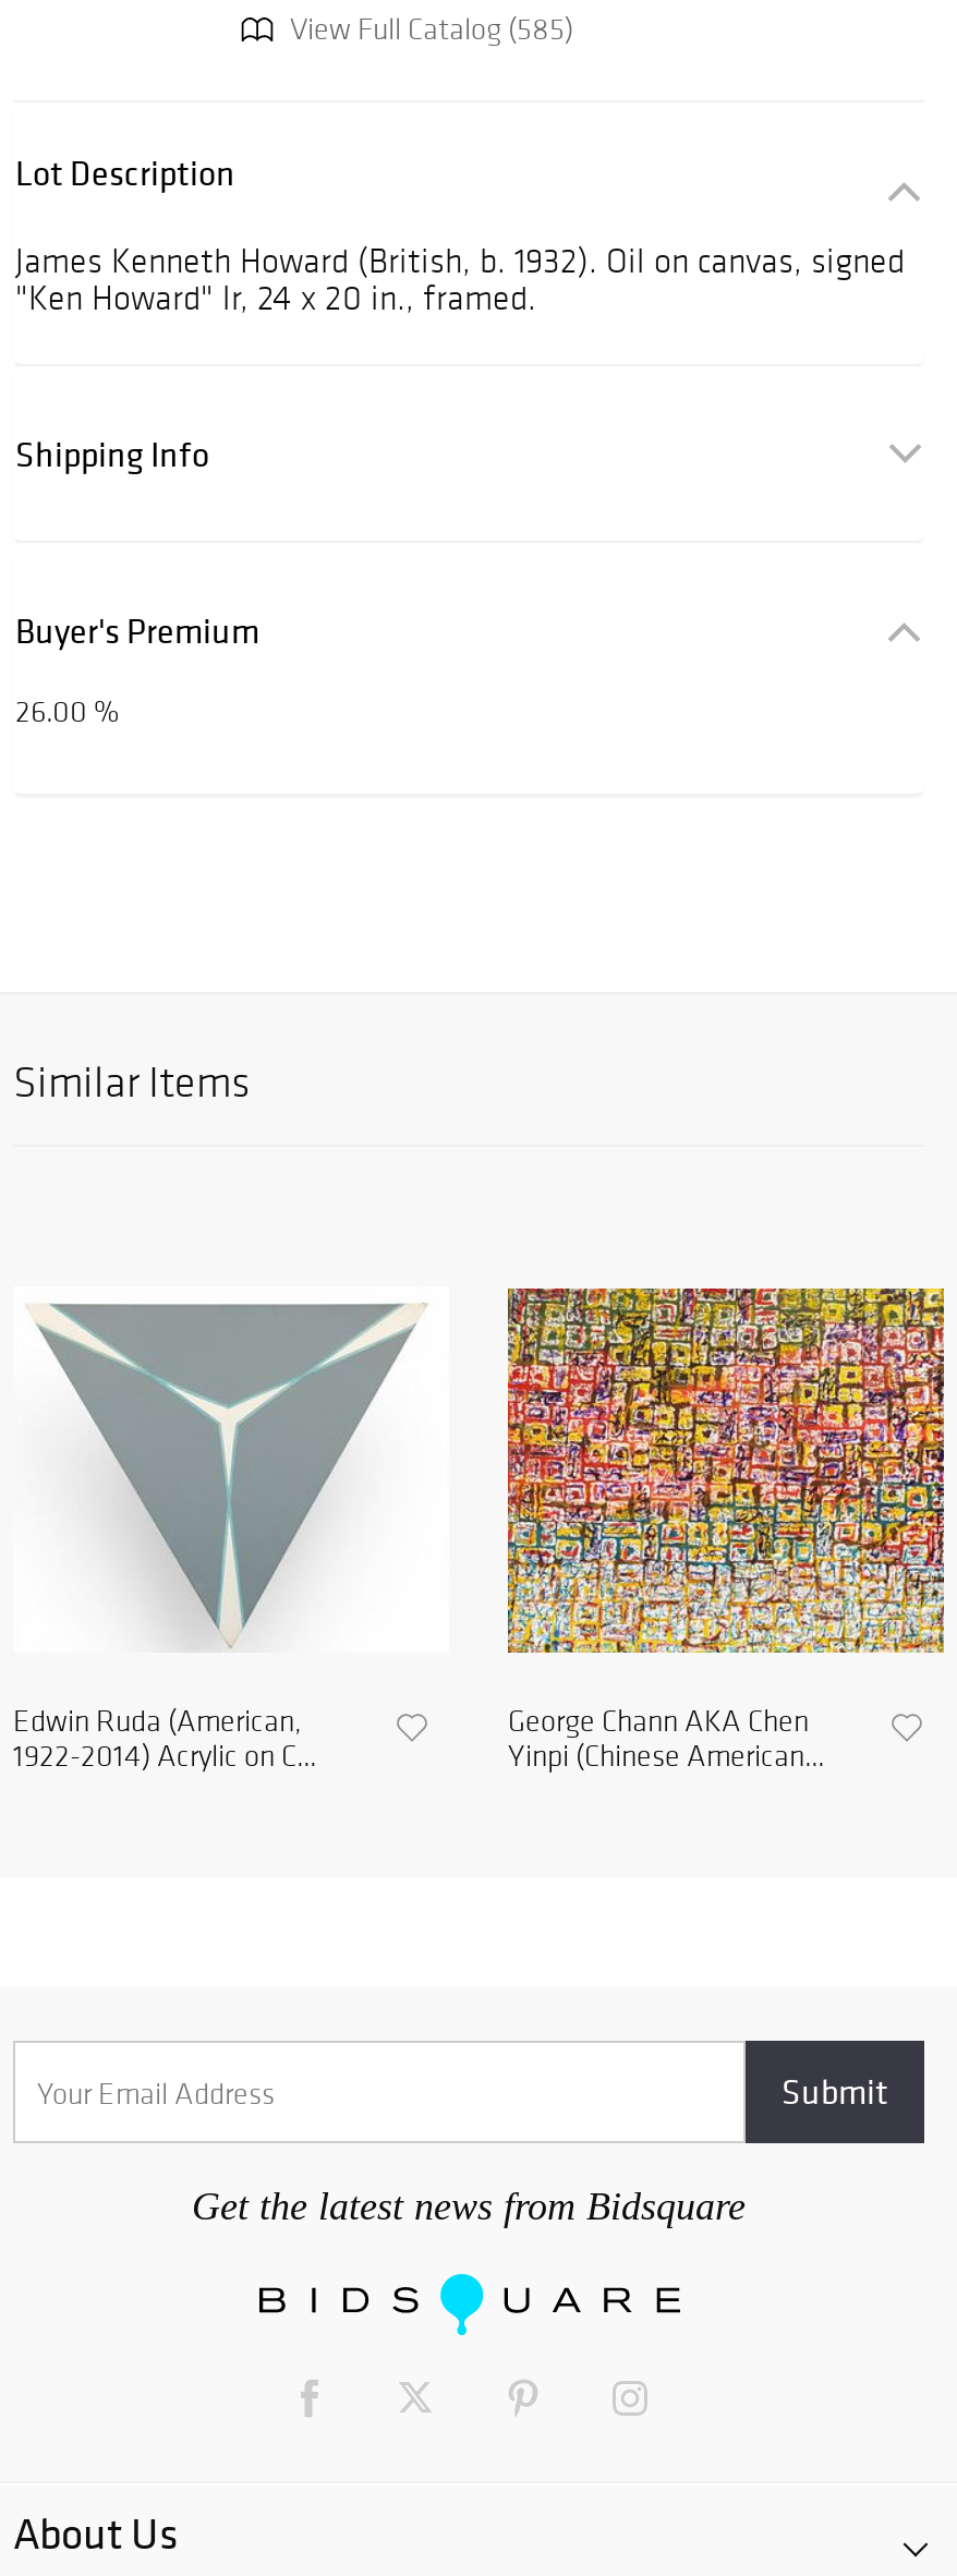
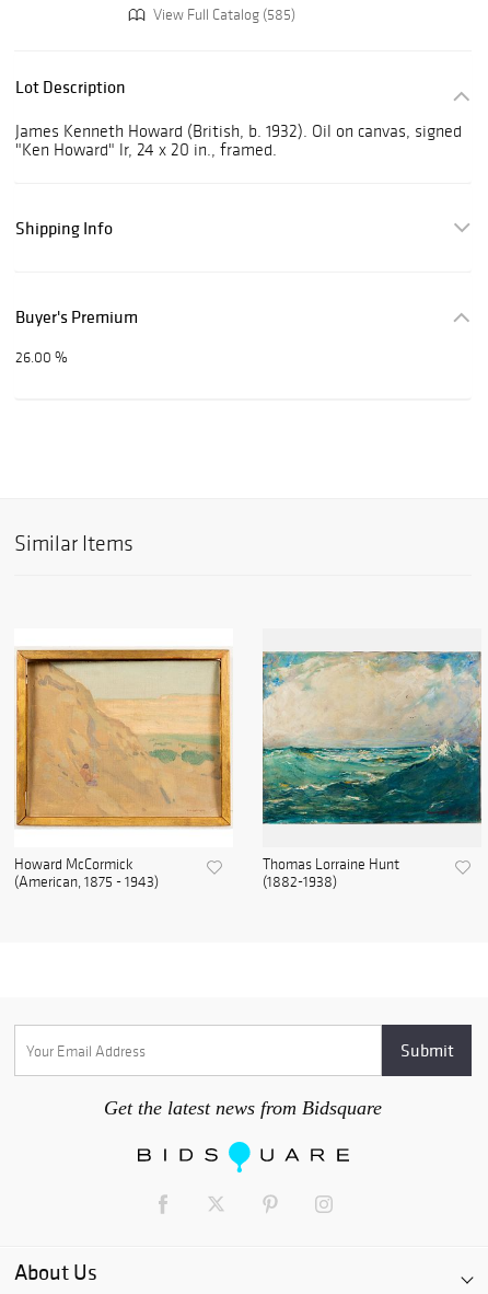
- [image]
- Edwin Ruda (American,
- 1922-2014) Acrylic on C...
+ [image]
+ Howard McCormick
+ (American, 1875 - 1943)

- [image]
- George Chann AKA Chen
- Yinpi (Chinese American...
+ [image]
+ Thomas Lorraine Hunt
+ (1882-1938)
